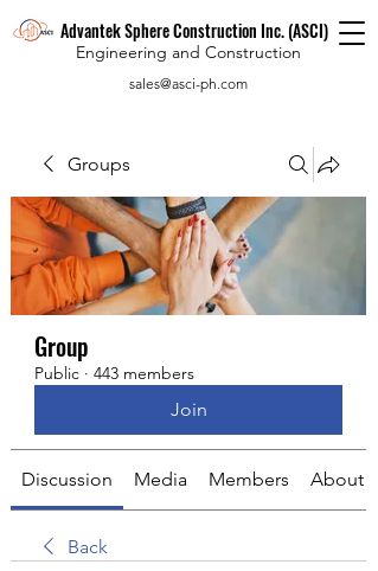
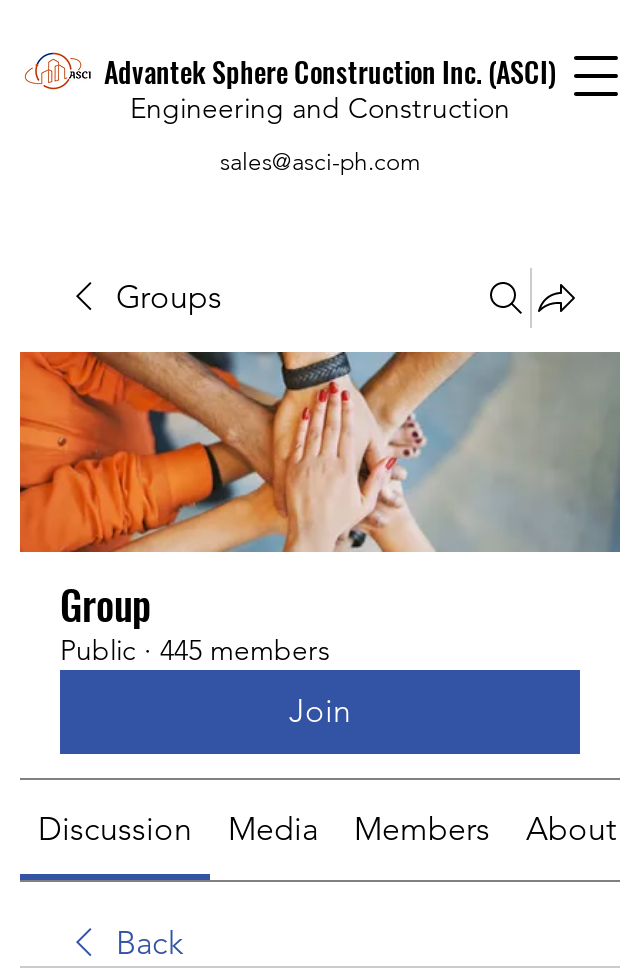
- Public · 443 members
+ Public · 445 members
